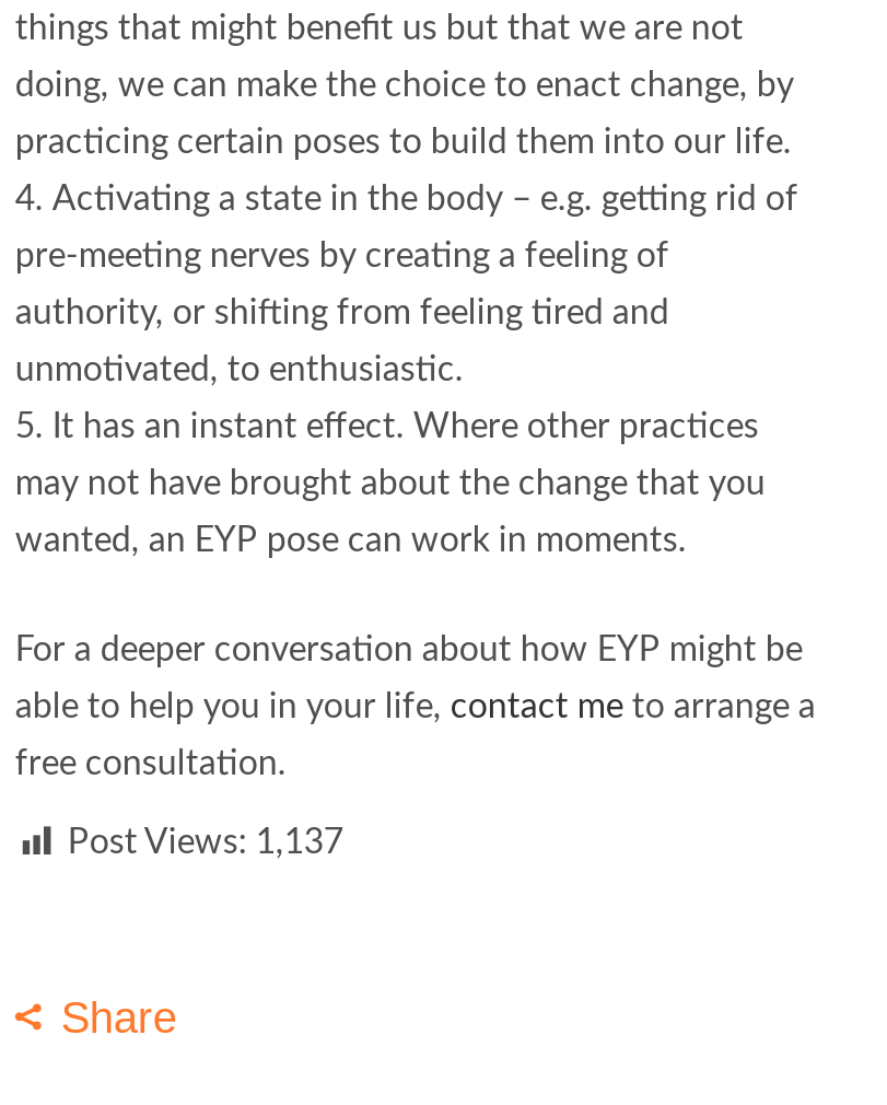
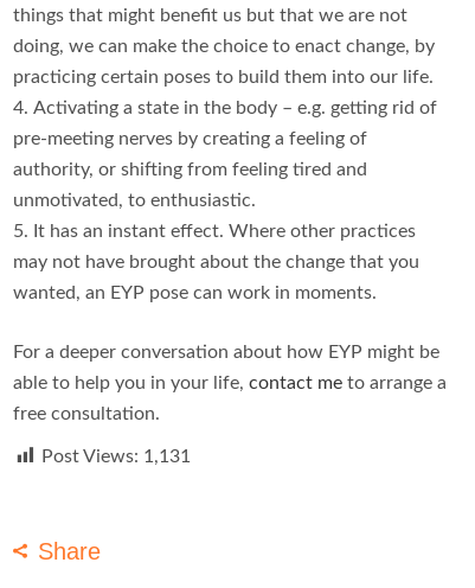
- Post Views: 1,137
+ Post Views: 1,131
